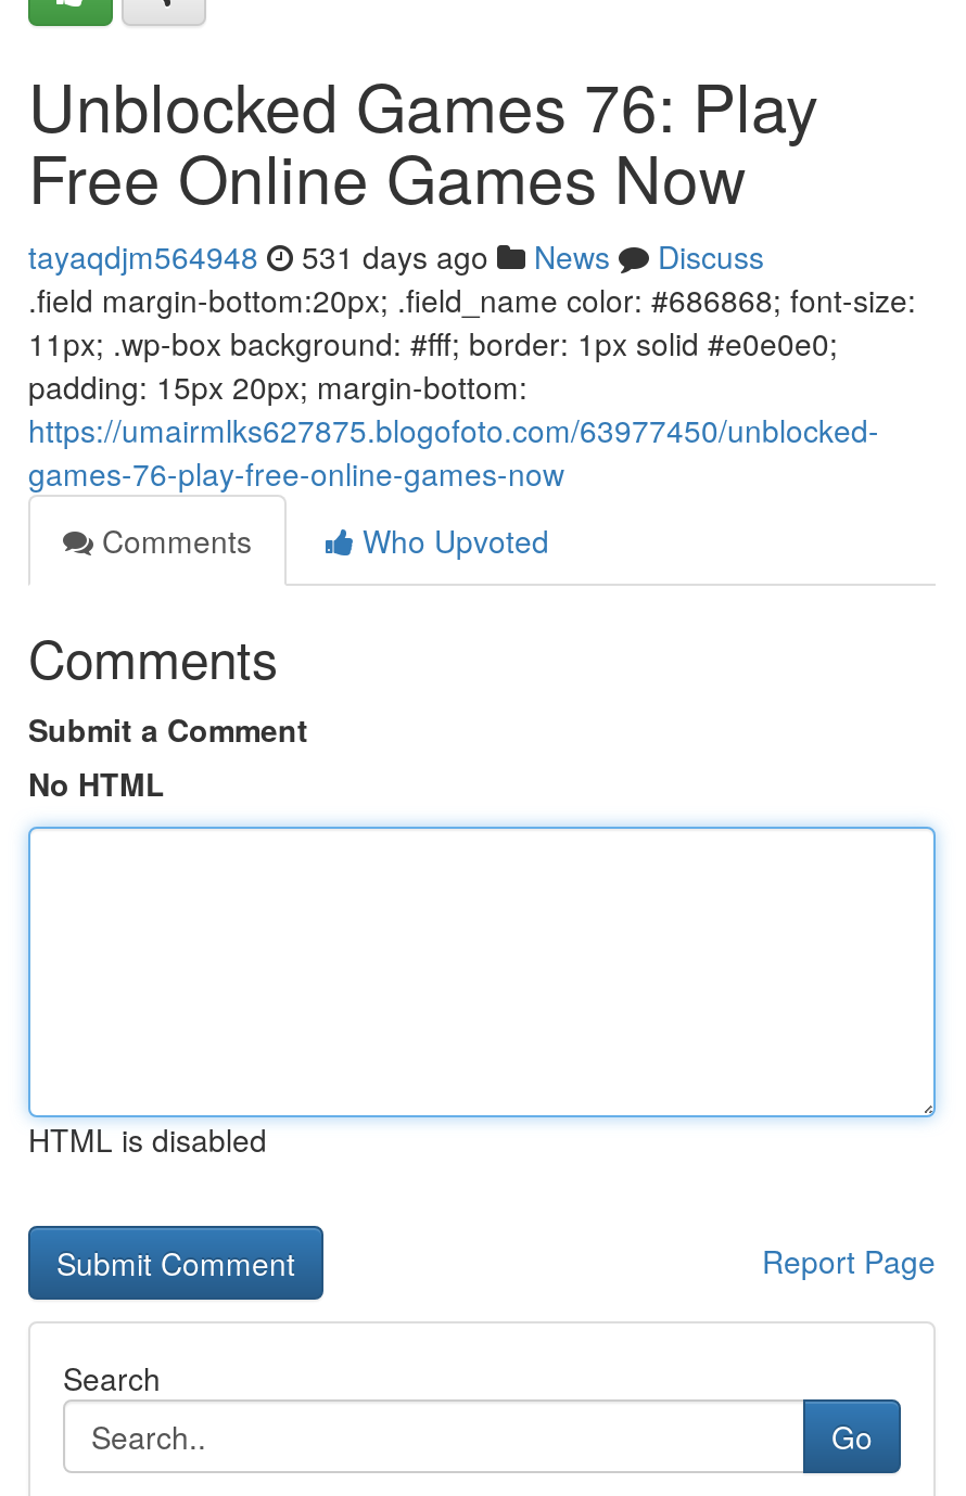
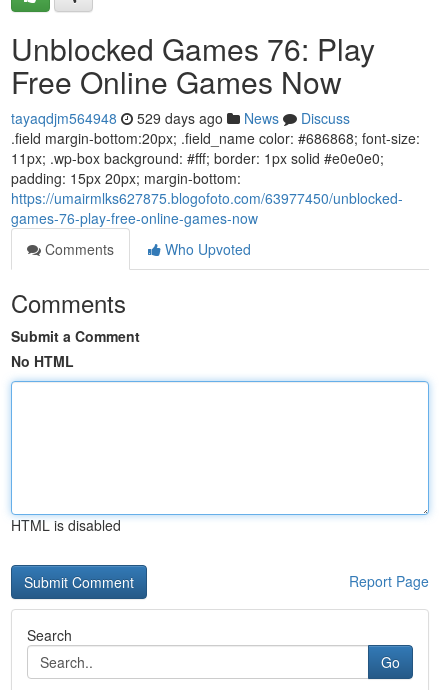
- tayaqdjm564948 531 days ago News Discuss
+ tayaqdjm564948 529 days ago News Discuss
